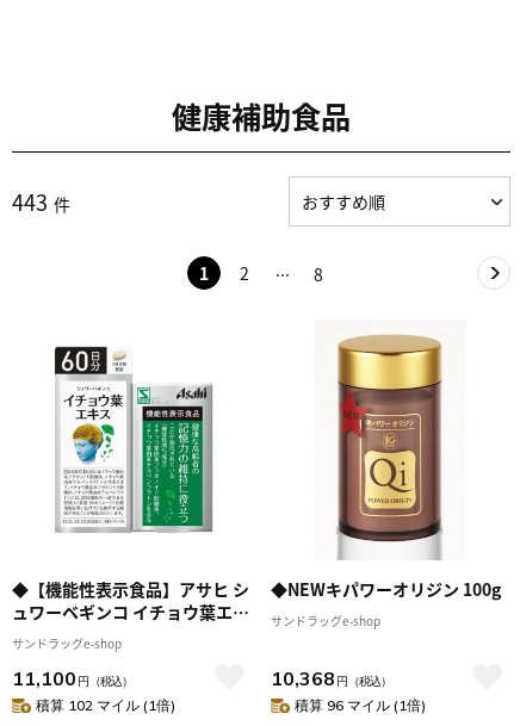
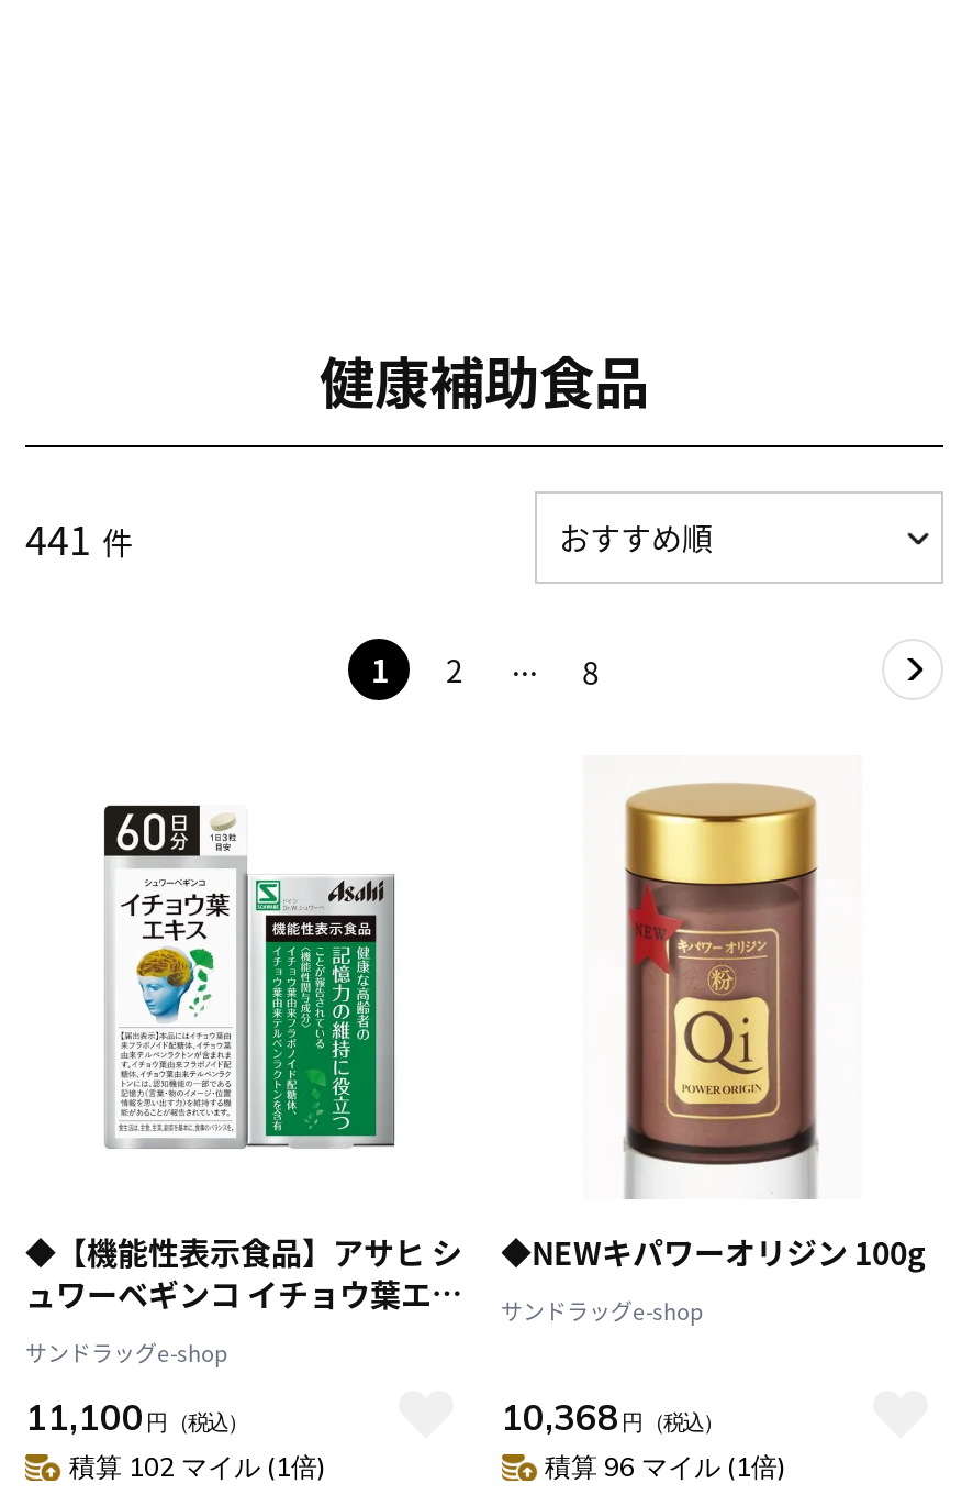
- 443 件
+ 441 件
